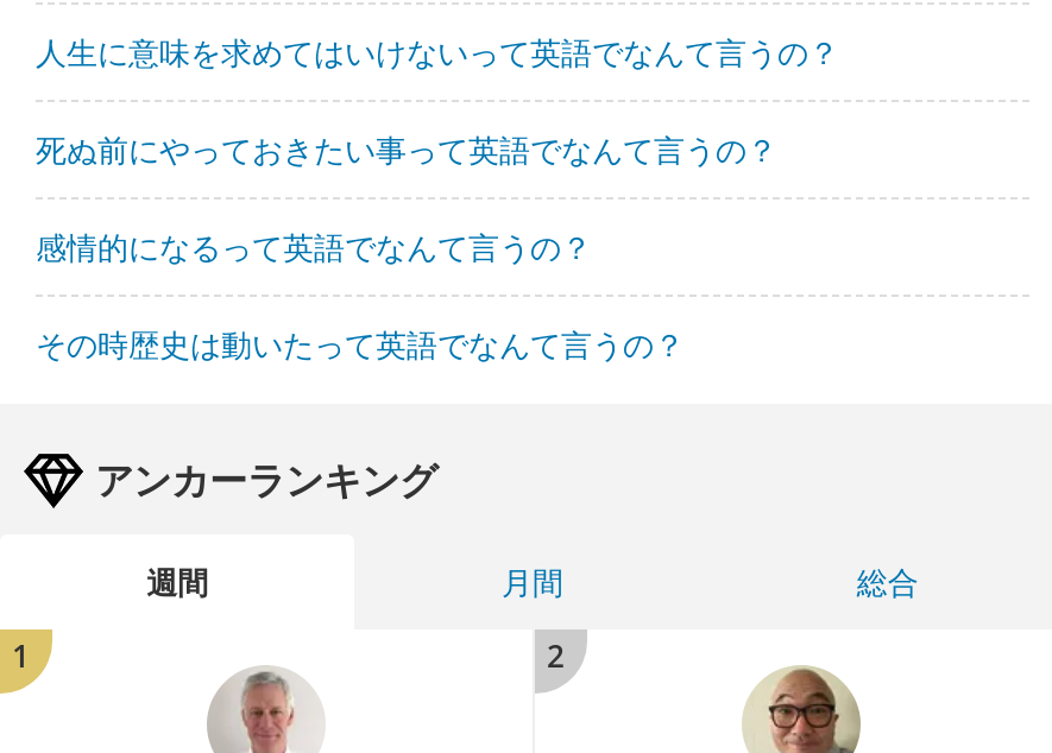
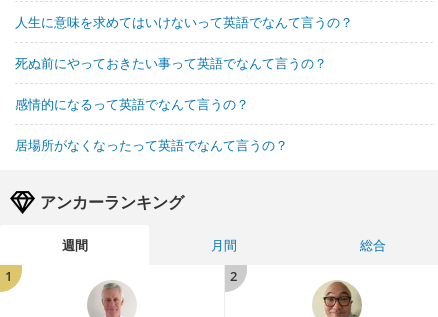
- その時歴史は動いたって英語でなんて言うの？
+ 居場所がなくなったって英語でなんて言うの？
